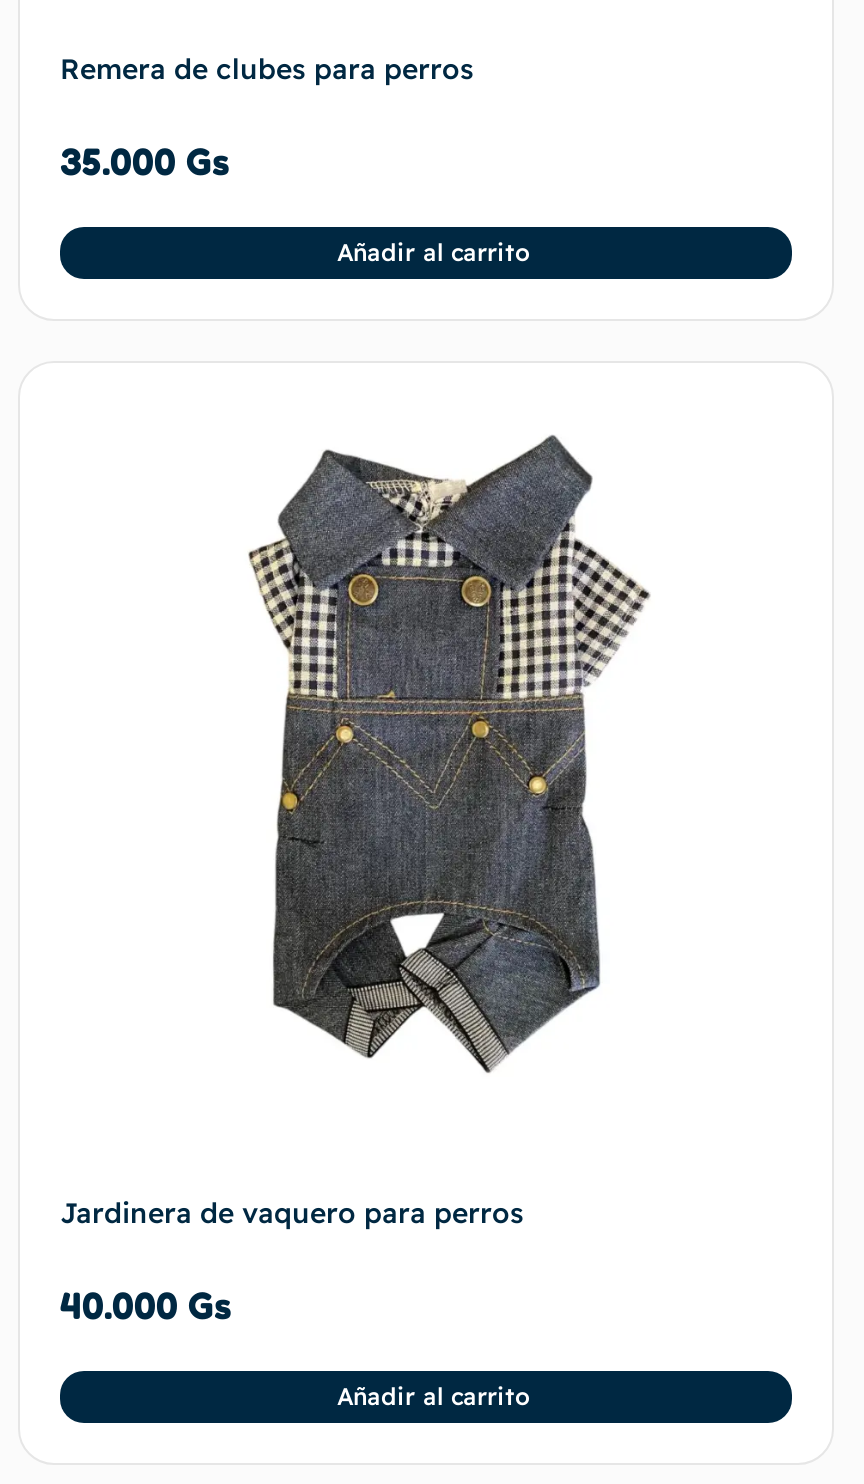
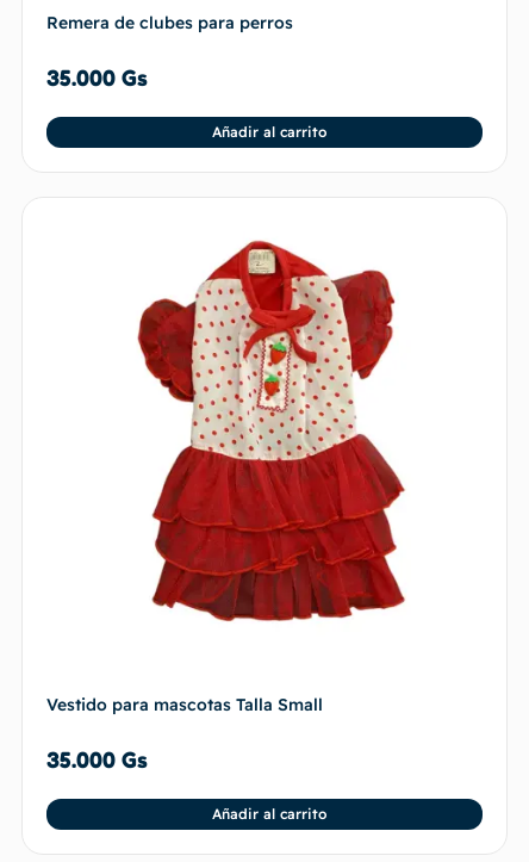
- [image]
+ [image]

- Jardinera de vaquero para perros
+ Vestido para mascotas Talla Small

- 40.000 Gs
+ 35.000 Gs
